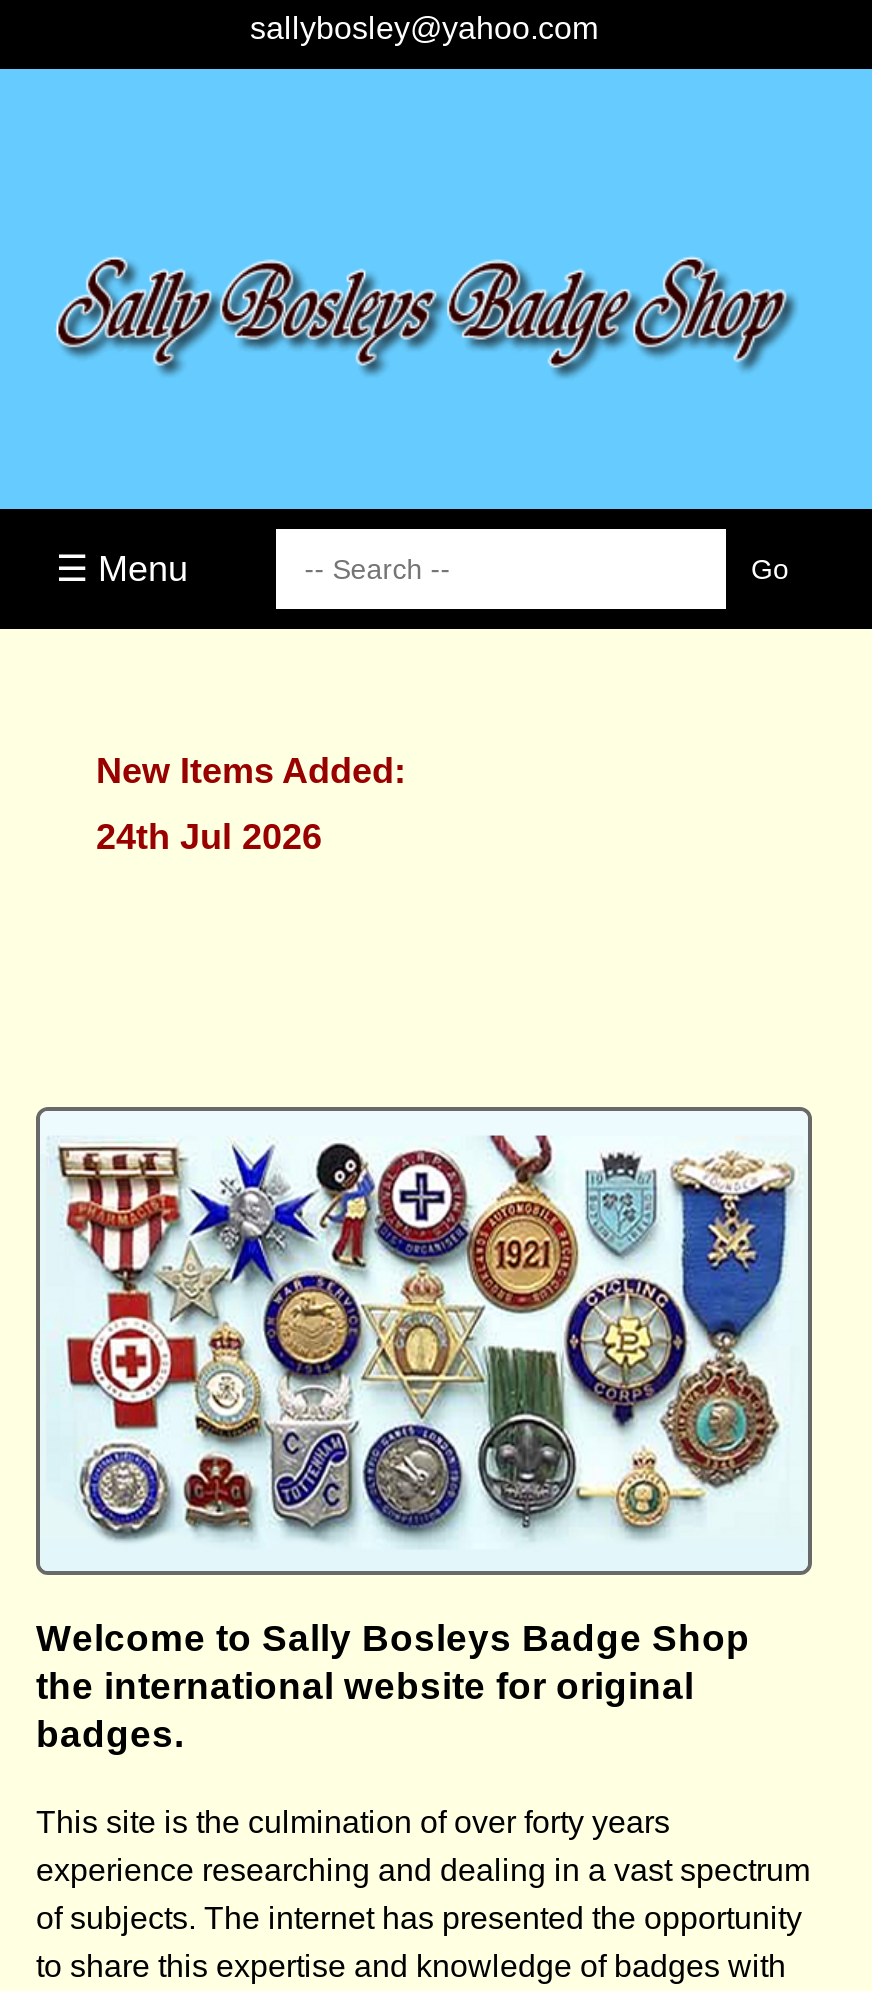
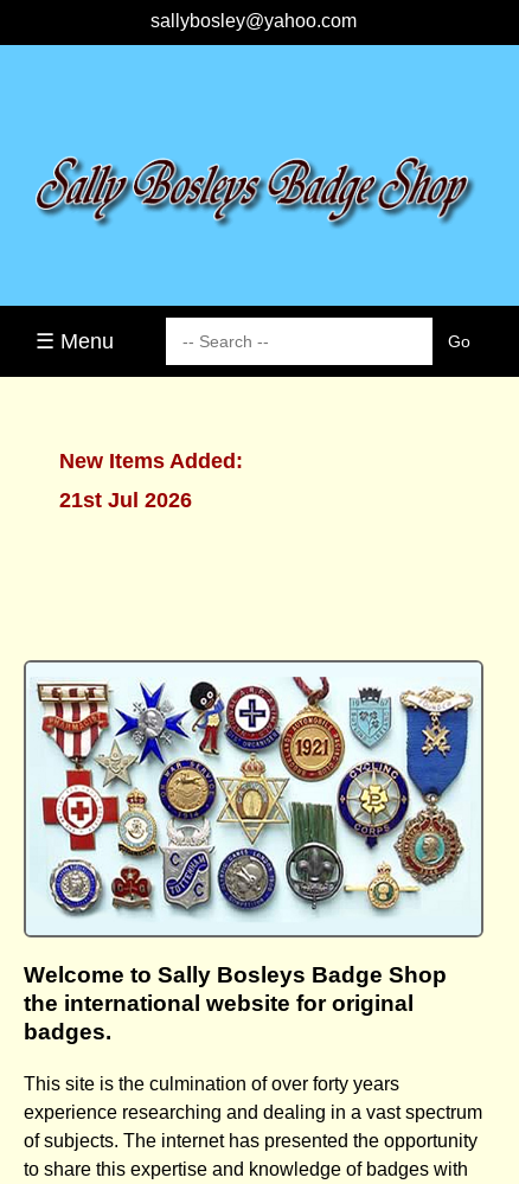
- 24th Jul 2026
+ 21st Jul 2026
